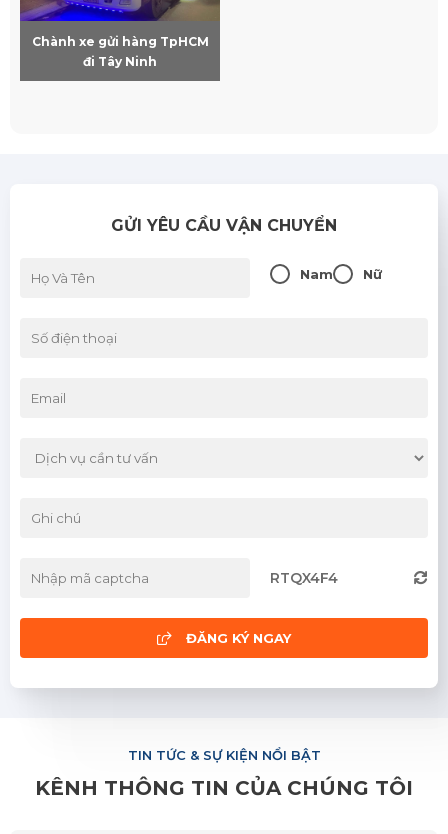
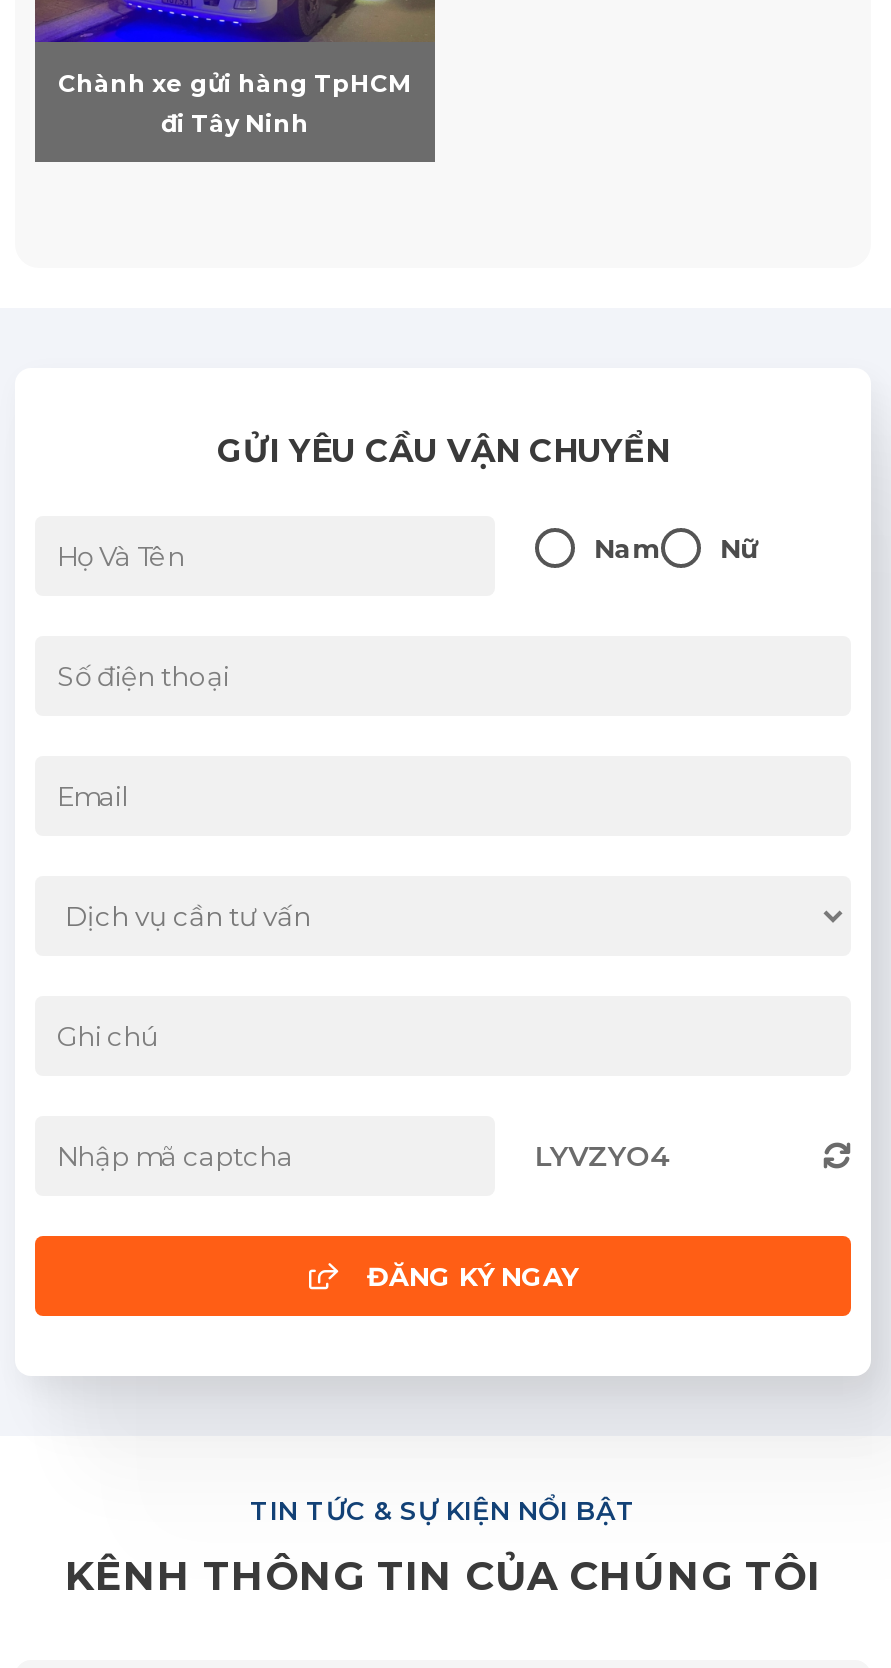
- RTQX4F4
+ LYVZYO4
